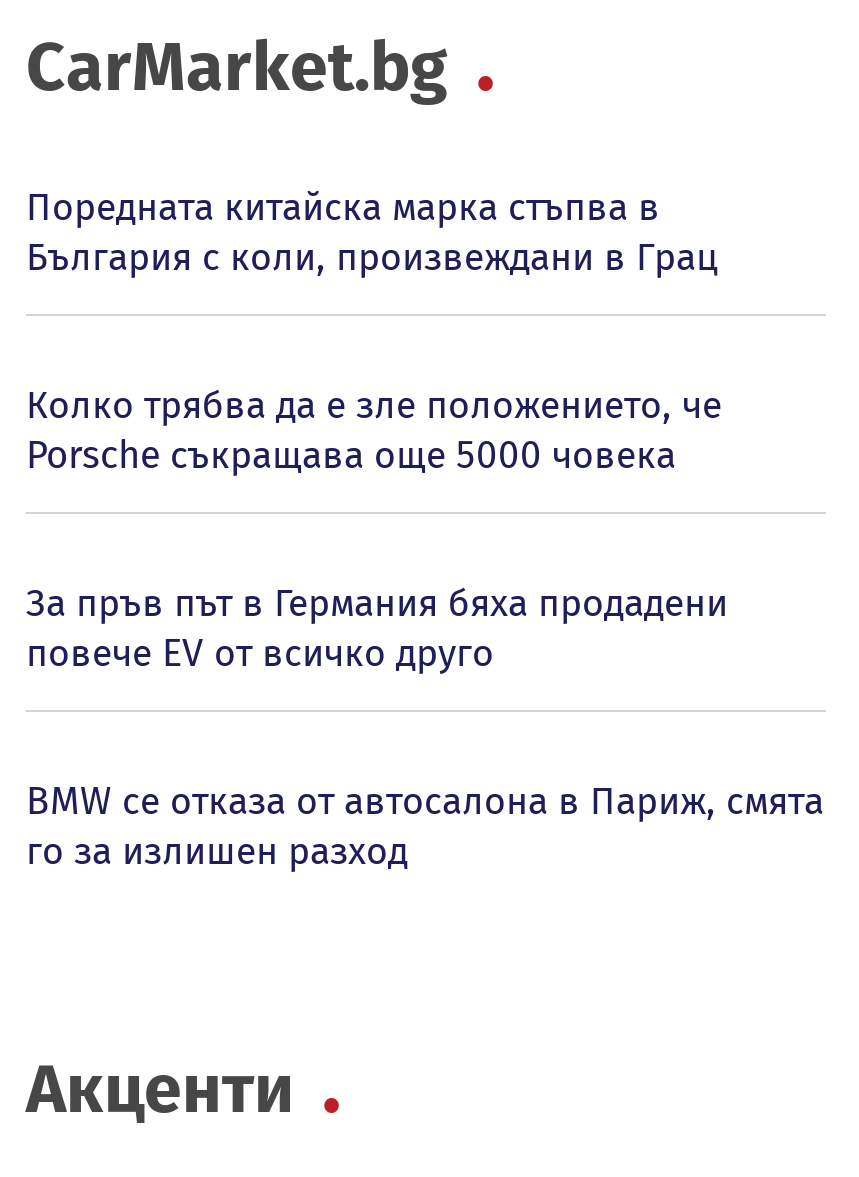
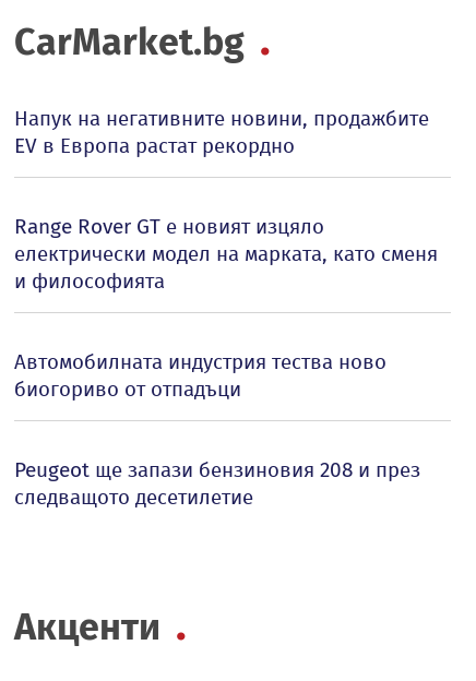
- Поредната китайска марка стъпва в
- България с коли, произвеждани в Грац
+ Напук на негативните новини, продажбите
+ EV в Европа растат рекордно

- Колко трябва да е зле положението, че
- Porsche съкращава още 5000 човека
+ Range Rover GT е новият изцяло
+ електрически модел на марката, като сменя
+ и философията

- За пръв път в Германия бяха продадени
- повече EV от всичко друго
+ Автомобилната индустрия тества ново
+ биогориво от отпадъци

- BMW се отказа от автосалона в Париж, смята
- го за излишен разход
+ Peugeot ще запази бензиновия 208 и през
+ следващото десетилетие
